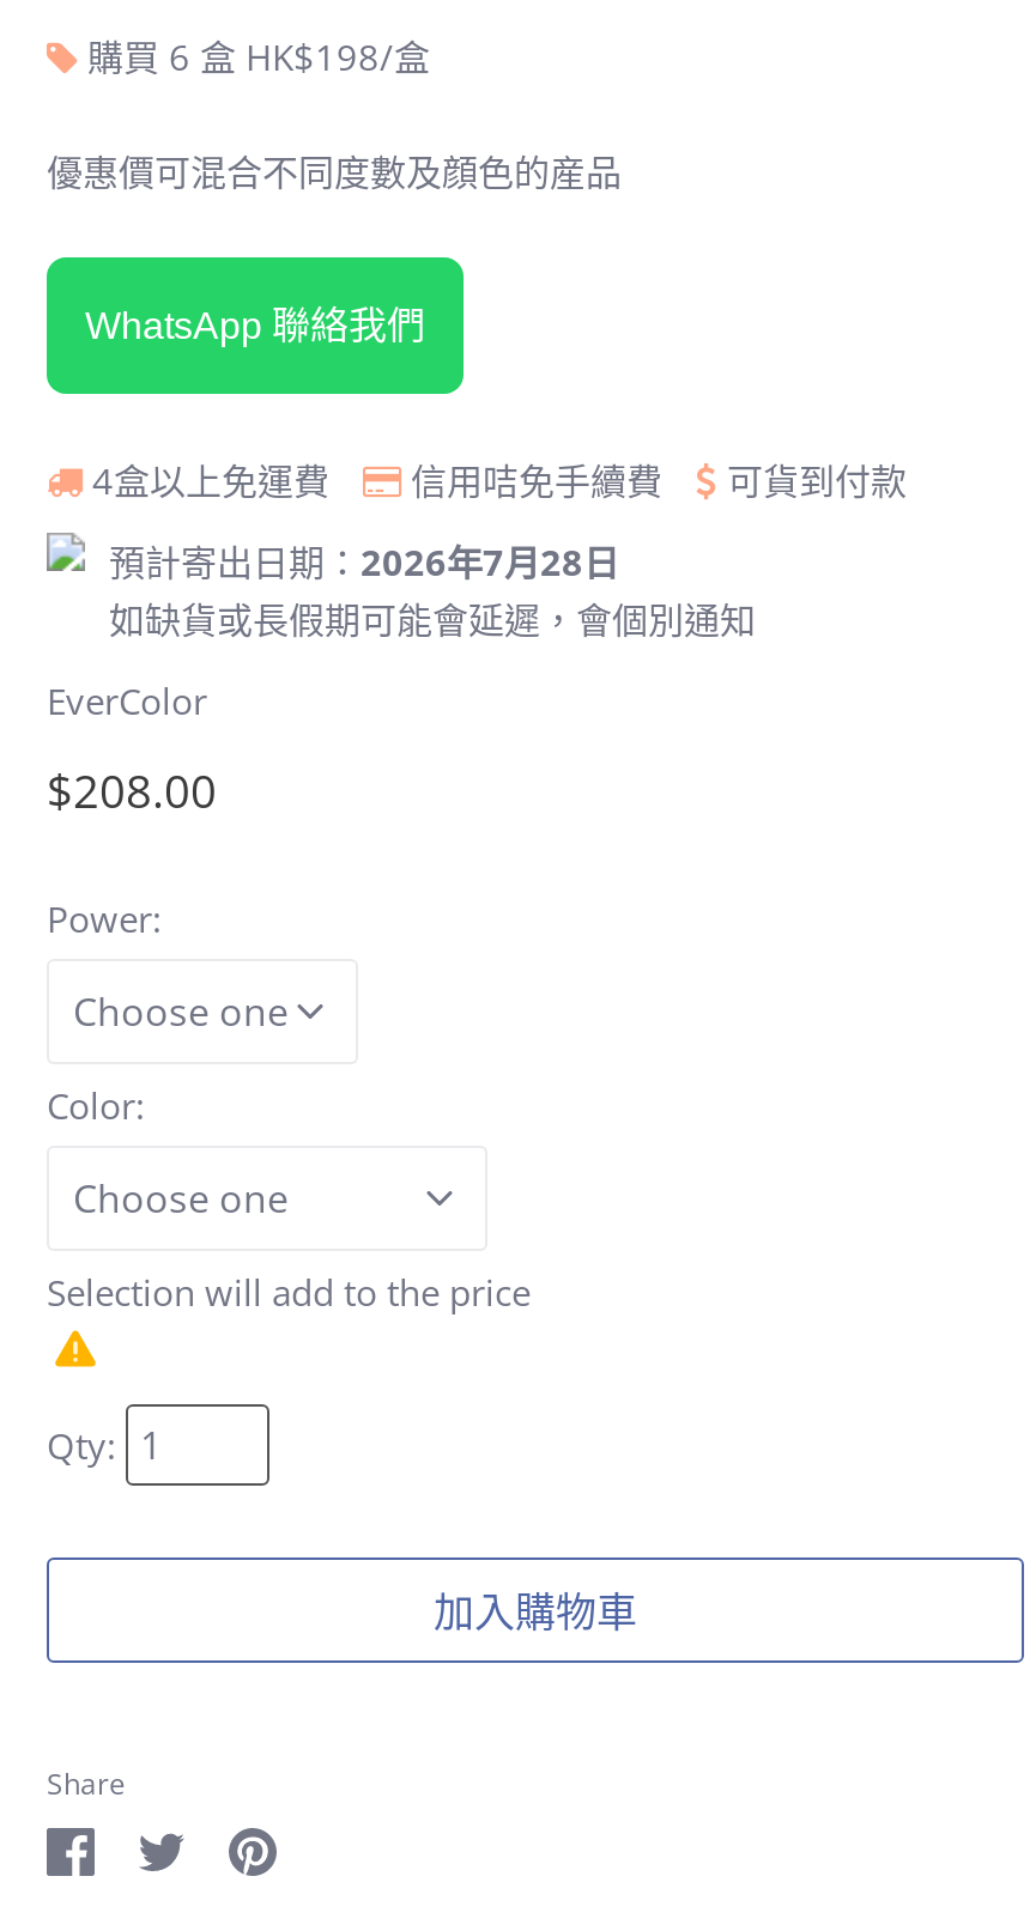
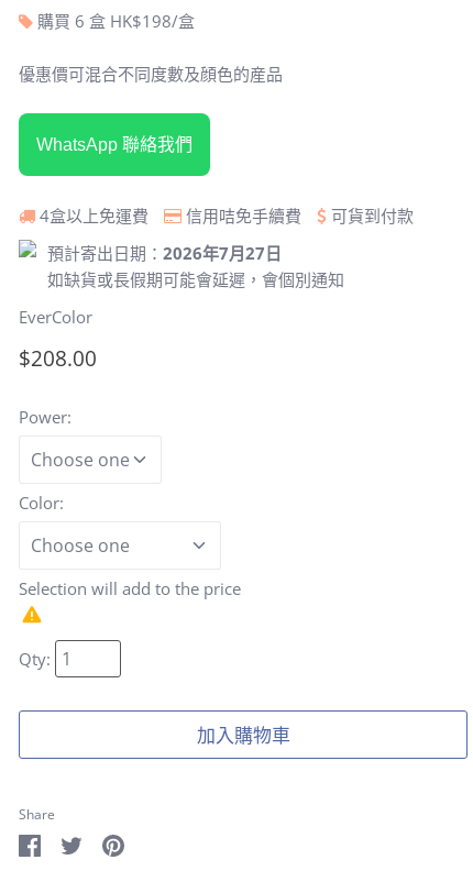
- 預計寄出日期：2026年7月28日
+ 預計寄出日期：2026年7月27日
